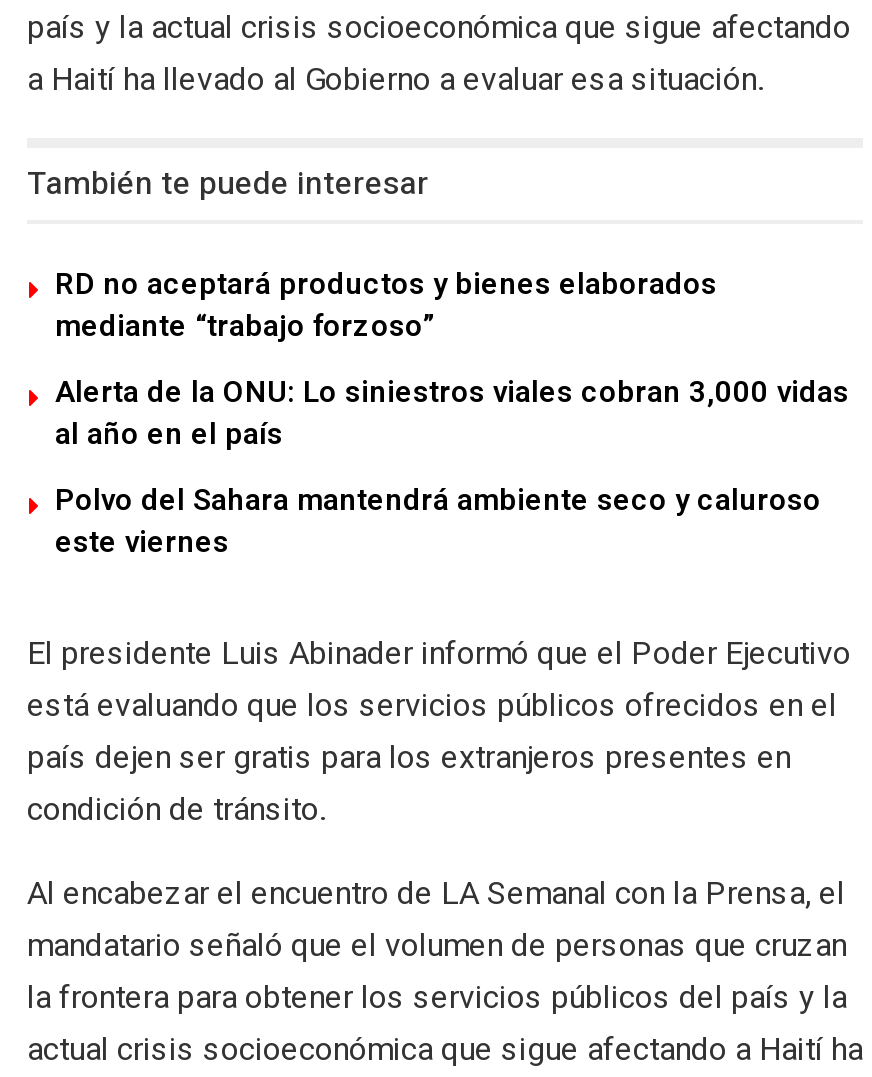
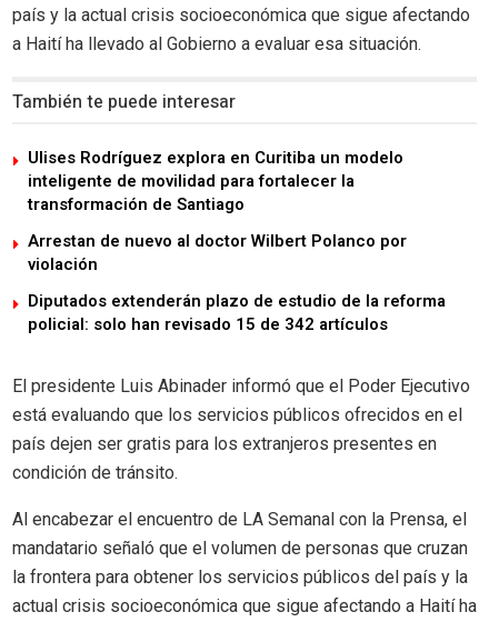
- RD no aceptará productos y bienes elaborados
- mediante “trabajo forzoso”
+ Ulises Rodríguez explora en Curitiba un modelo
+ inteligente de movilidad para fortalecer la
+ transformación de Santiago

- Alerta de la ONU: Lo siniestros viales cobran 3,000 vidas
- al año en el país
+ Arrestan de nuevo al doctor Wilbert Polanco por
+ violación

- Polvo del Sahara mantendrá ambiente seco y caluroso
- este viernes
+ Diputados extenderán plazo de estudio de la reforma
+ policial: solo han revisado 15 de 342 artículos
